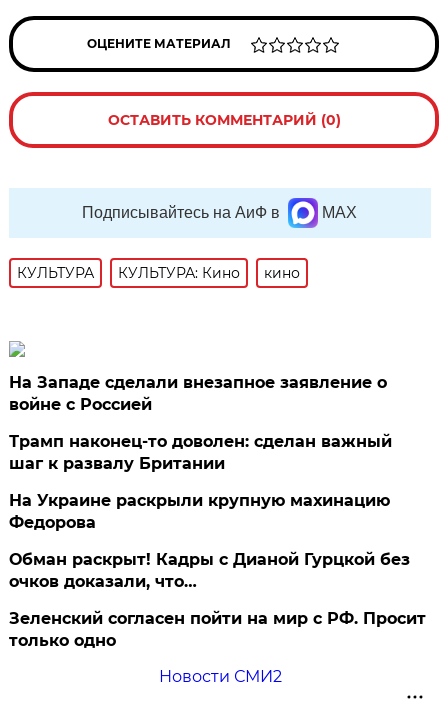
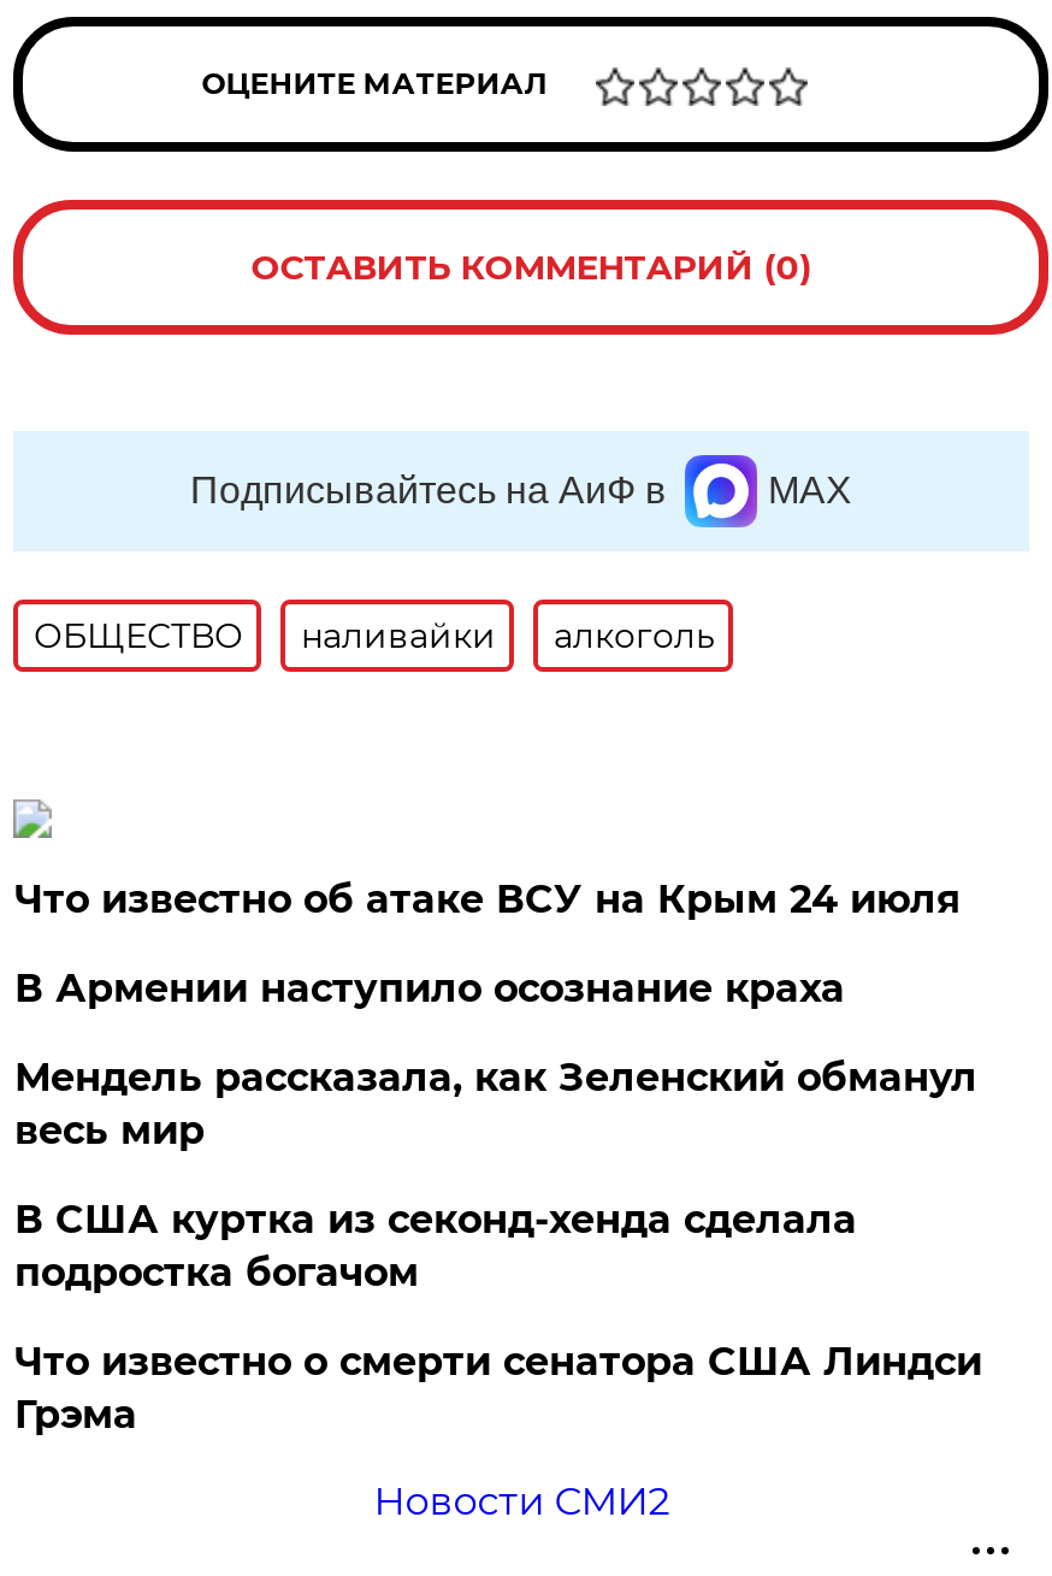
- КУЛЬТУРА
- КУЛЬТУРА: Кино
- кино
+ ОБЩЕСТВО
+ наливайки
+ алкоголь

- На Западе сделали внезапное заявление о
- войне с Россией
+ Что известно об атаке ВСУ на Крым 24 июля

- Трамп наконец-то доволен: сделан важный
- шаг к развалу Британии
+ В Армении наступило осознание краха

- На Украине раскрыли крупную махинацию
- Федорова
+ Мендель рассказала, как Зеленский обманул
+ весь мир

- Обман раскрыт! Кадры с Дианой Гурцкой без
- очков доказали, что…
+ В США куртка из секонд-хенда сделала
+ подростка богачом

- Зеленский согласен пойти на мир с РФ. Просит
- только одно
+ Что известно о смерти сенатора США Линдси
+ Грэма
